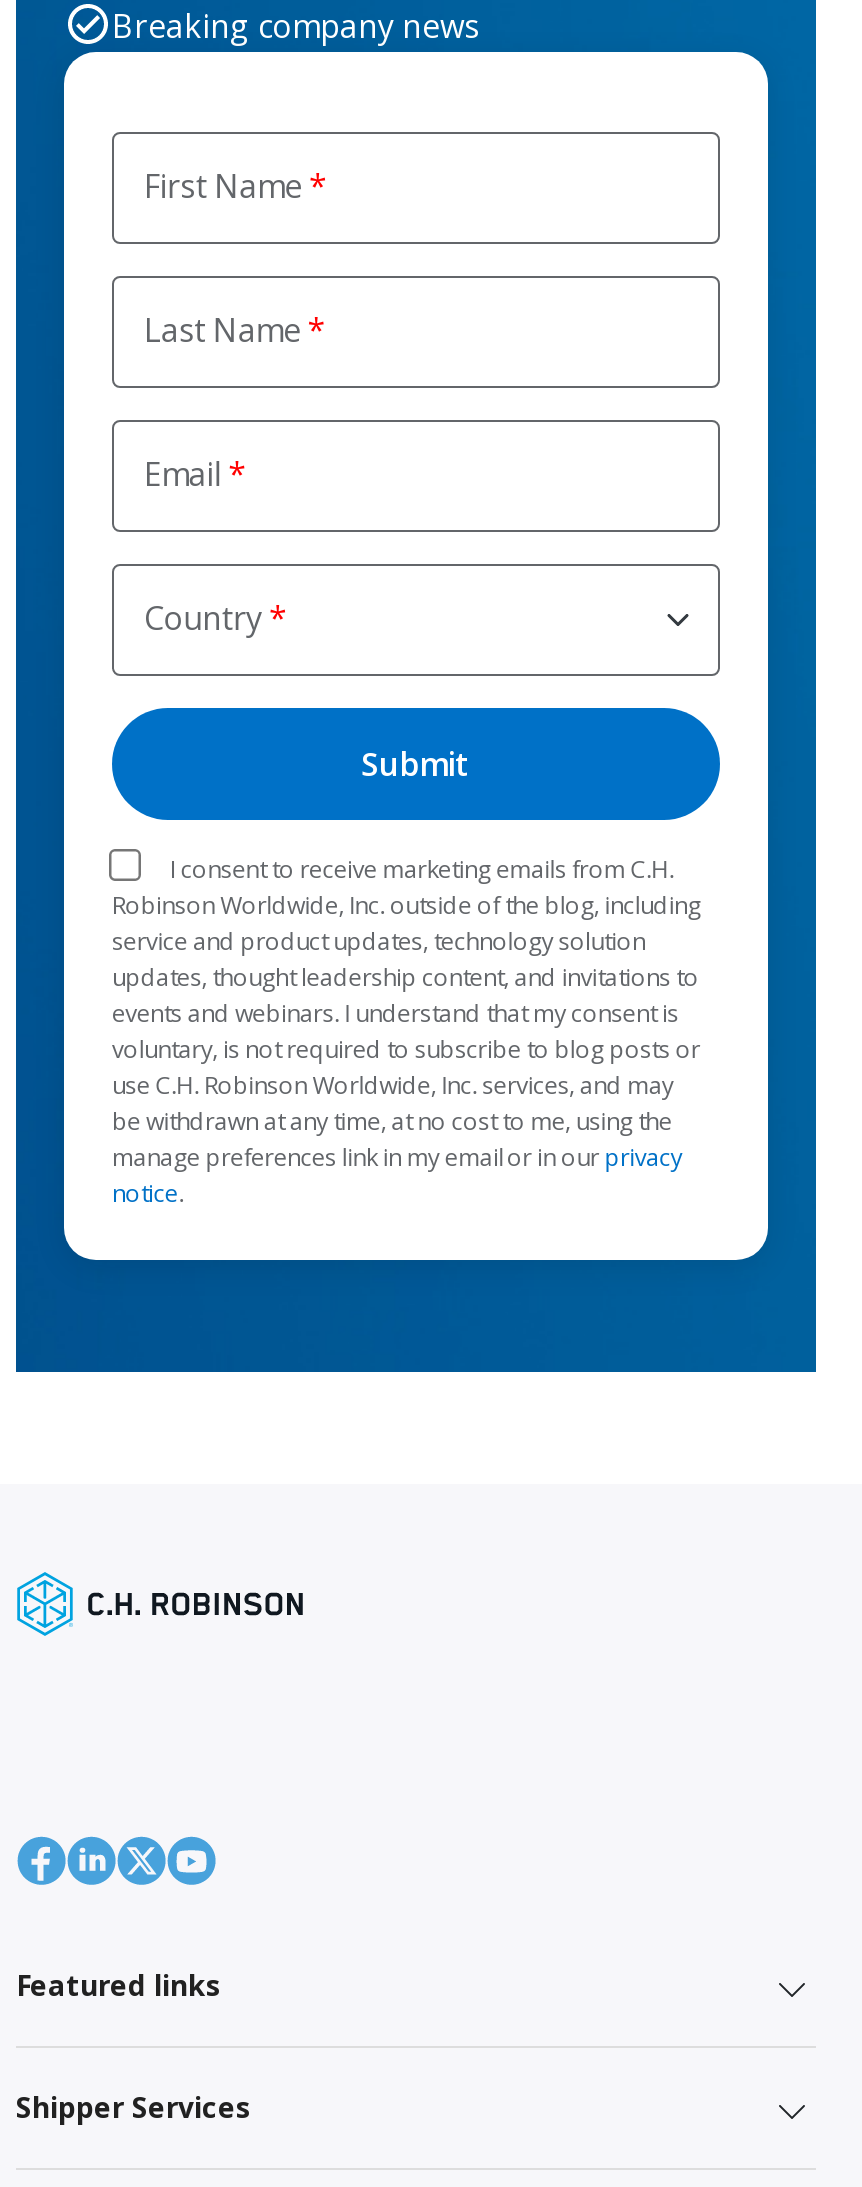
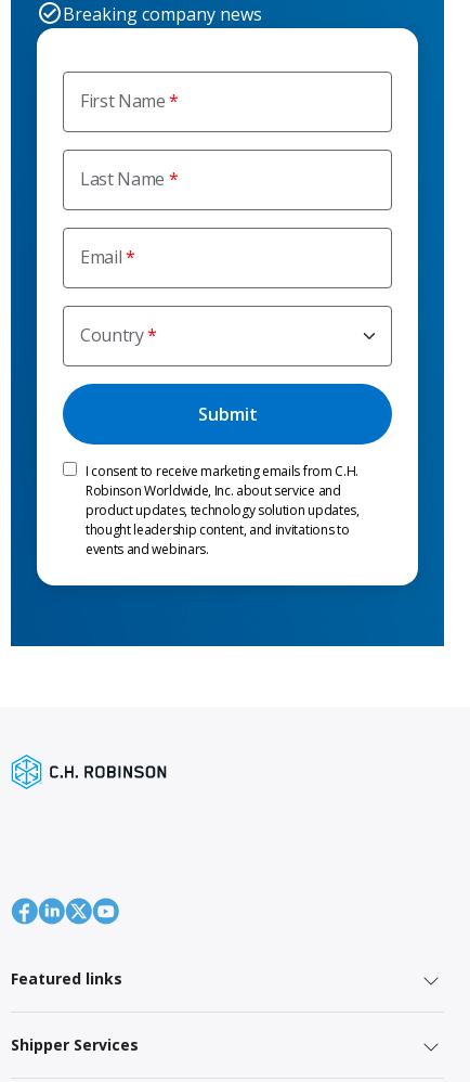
- Robinson Worldwide, Inc. outside of the blog, including
- service and product updates, technology solution
- updates, thought leadership content, and invitations to
- events and webinars. I understand that my consent is
- voluntary, is not required to subscribe to blog posts or
- use C.H. Robinson Worldwide, Inc. services, and may
- be withdrawn at any time, at no cost to me, using the
- manage preferences link in my email or in our privacy
- notice.
+ Robinson Worldwide, Inc. about service and
+ product updates, technology solution updates,
+ thought leadership content, and invitations to
+ events and webinars.
